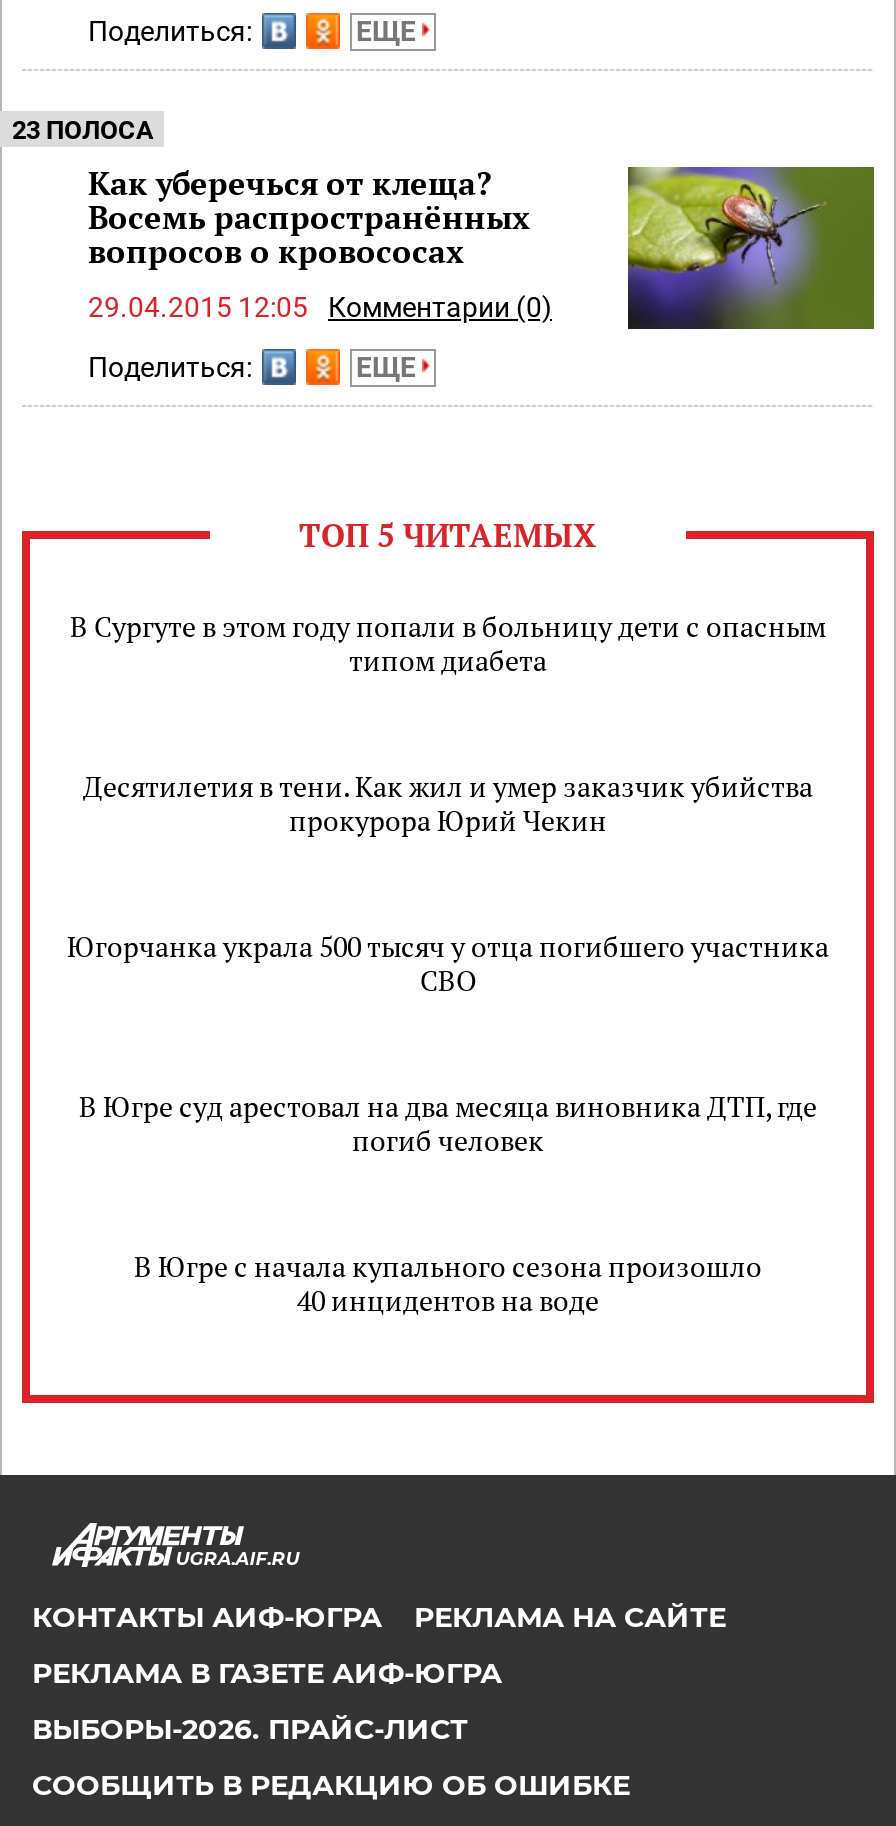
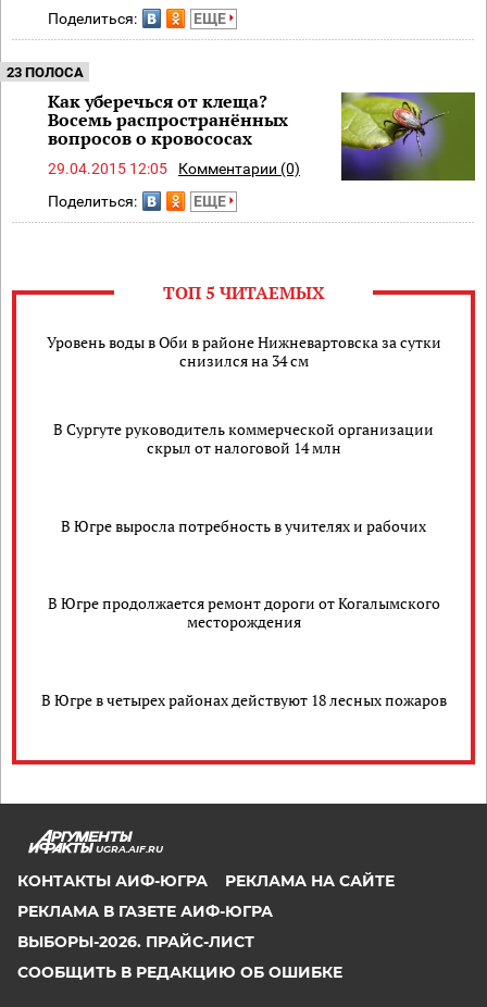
- В Сургуте в этом году попали в больницу дети с опасным
- типом диабета
+ Уровень воды в Оби в районе Нижневартовска за сутки
+ снизился на 34 см

- Десятилетия в тени. Как жил и умер заказчик убийства
- прокурора Юрий Чекин
+ В Сургуте руководитель коммерческой организации
+ скрыл от налоговой 14 млн

- Югорчанка украла 500 тысяч у отца погибшего участника
- СВО
+ В Югре выросла потребность в учителях и рабочих

- В Югре суд арестовал на два месяца виновника ДТП, где
- погиб человек
+ В Югре продолжается ремонт дороги от Когалымского
+ месторождения

- В Югре с начала купального сезона произошло
- 40 инцидентов на воде
+ В Югре в четырех районах действуют 18 лесных пожаров
